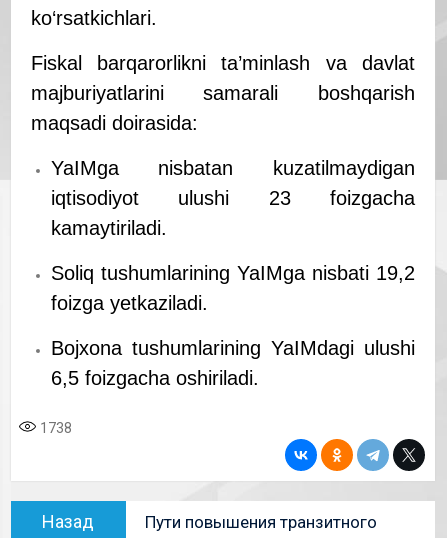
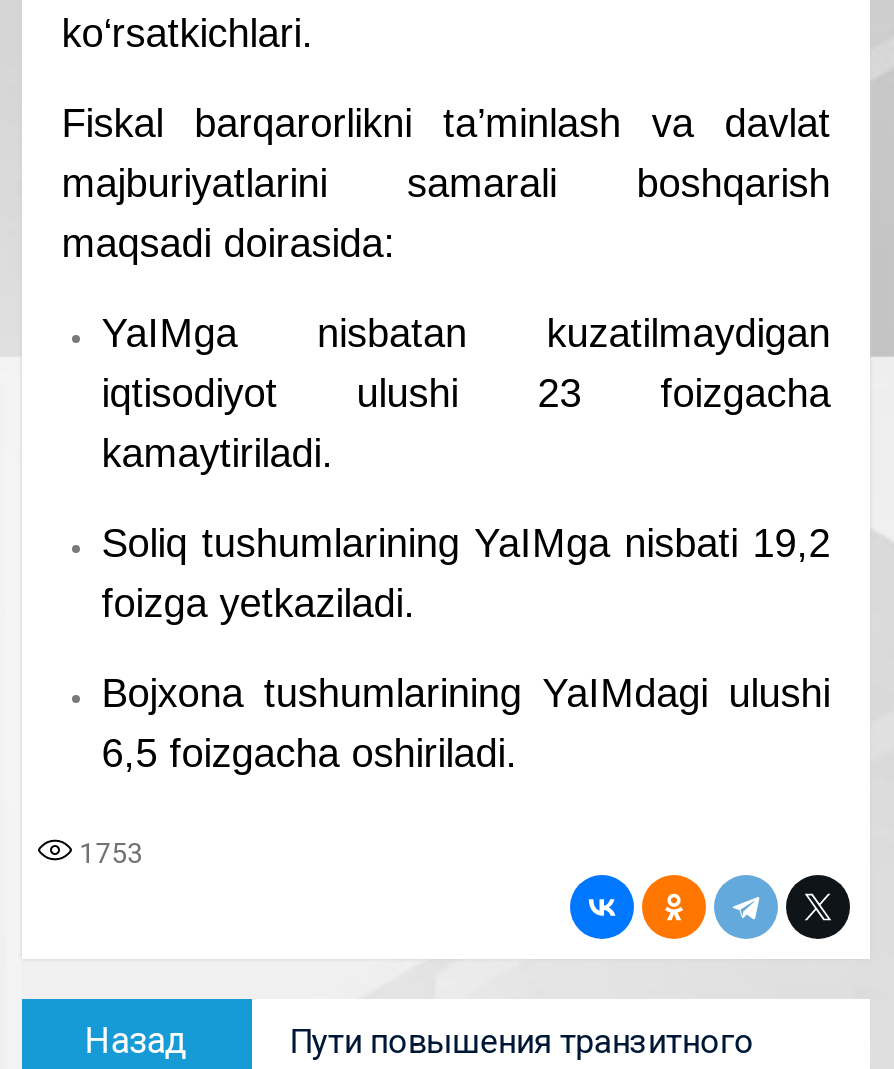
- 1738
+ 1753
